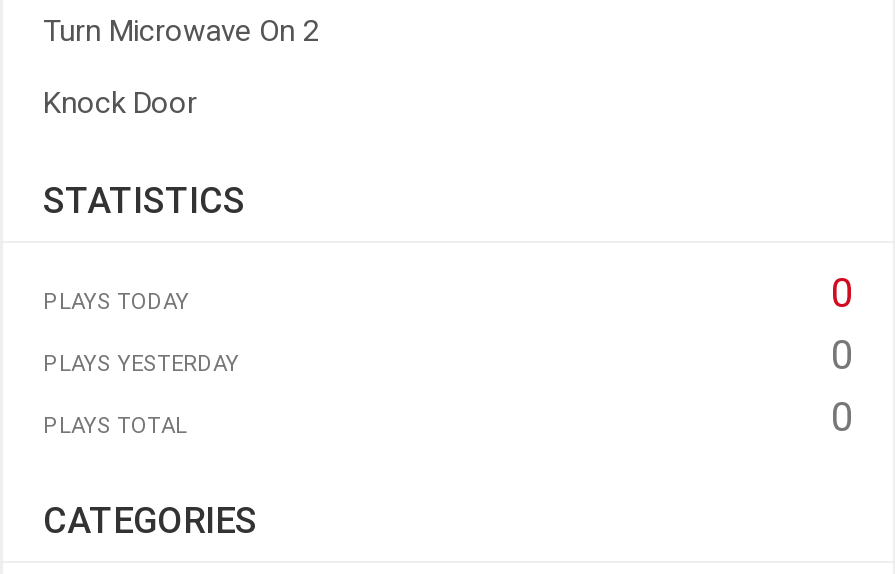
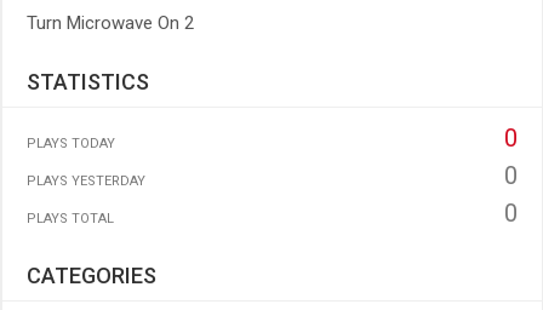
- Knock Door
